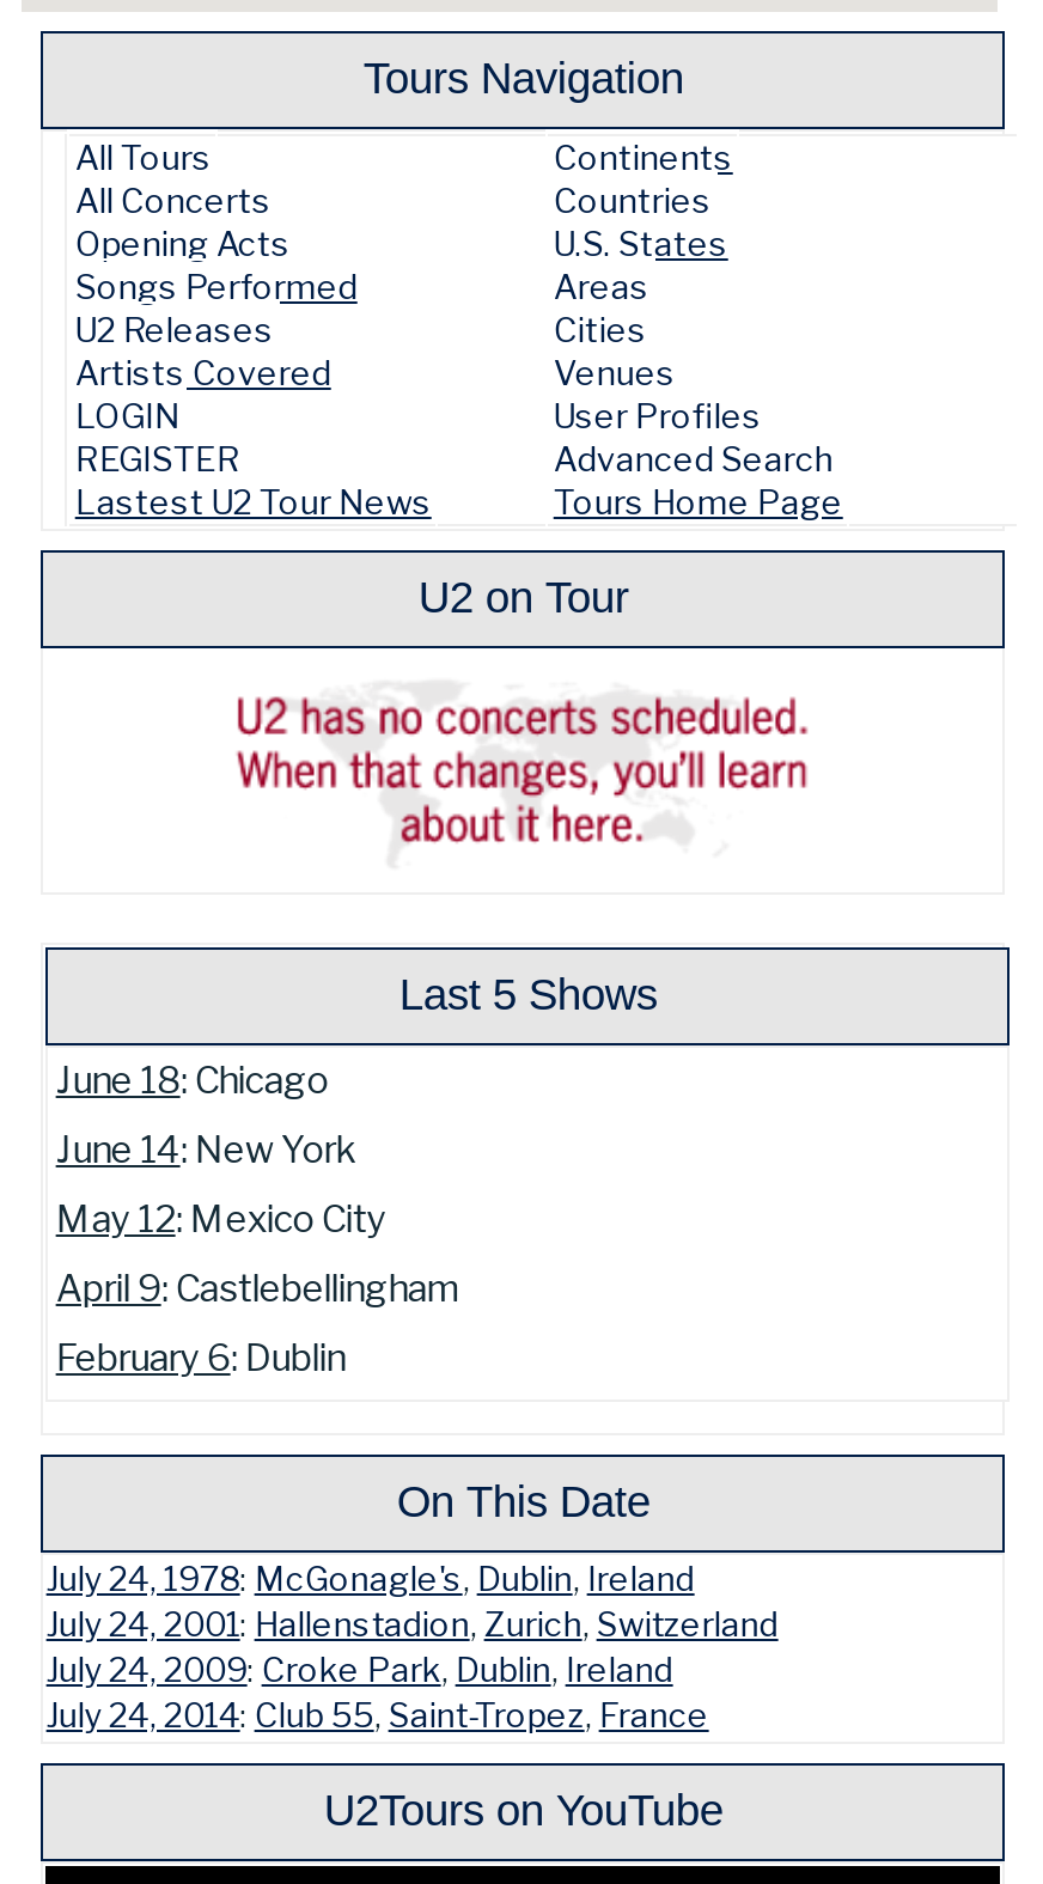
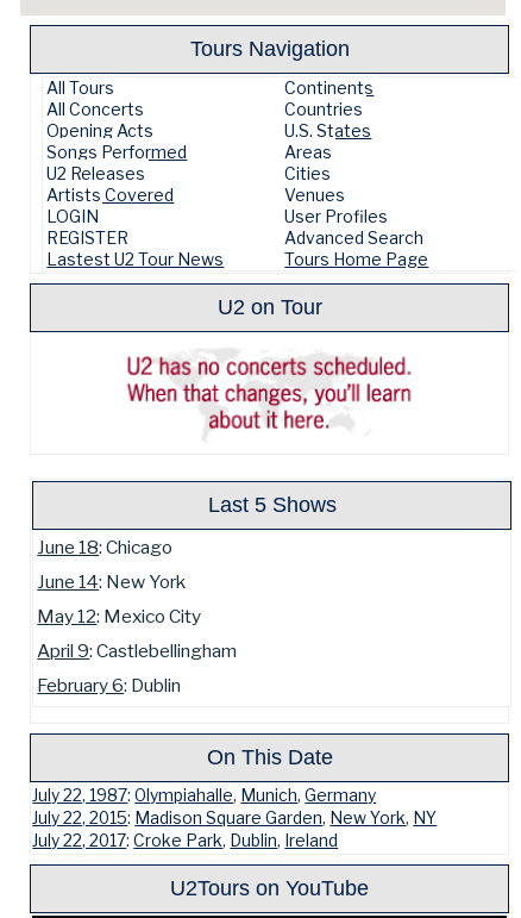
- July 24, 1978: McGonagle's, Dublin, Ireland
- July 24, 2001: Hallenstadion, Zurich, Switzerland
- July 24, 2009: Croke Park, Dublin, Ireland
- July 24, 2014: Club 55, Saint-Tropez, France
+ July 22, 1987: Olympiahalle, Munich, Germany
+ July 22, 2015: Madison Square Garden, New York, NY
+ July 22, 2017: Croke Park, Dublin, Ireland
